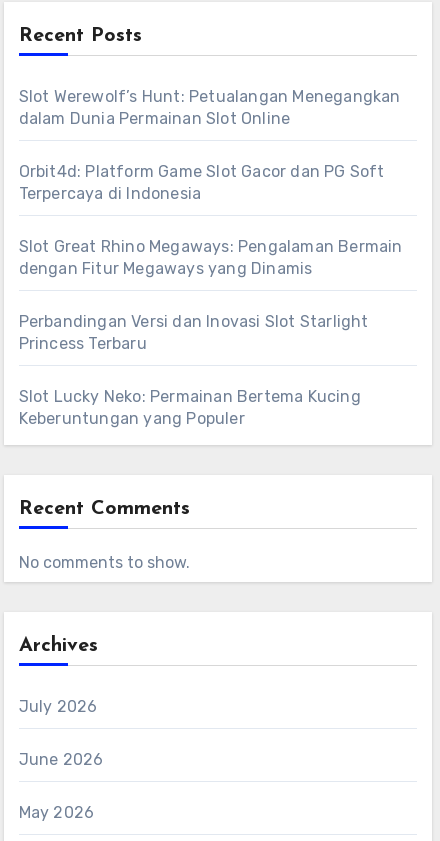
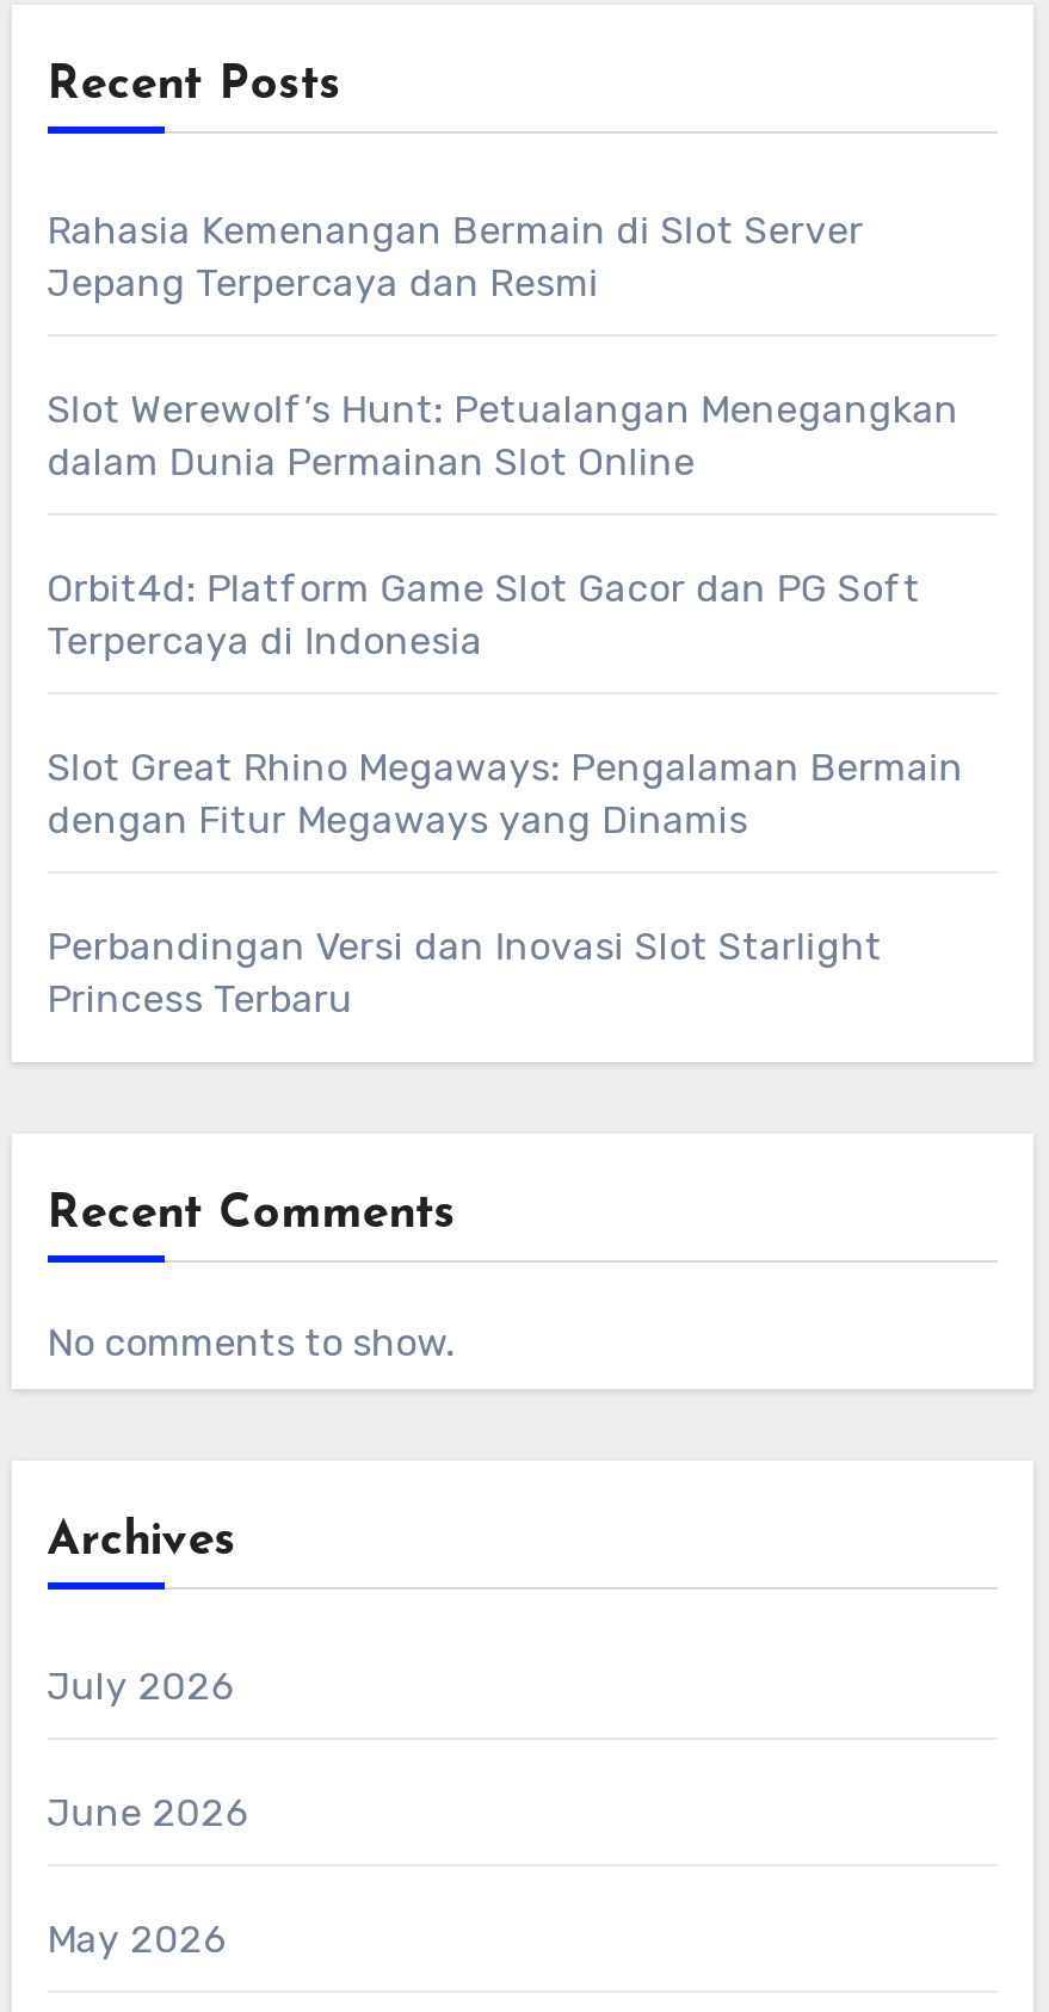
+ Rahasia Kemenangan Bermain di Slot Server
+ Jepang Terpercaya dan Resmi

moved down: Slot Werewolf’s Hunt: Petualangan Menegangkan | dalam Dunia Permainan Slot Online | Orbit4d: Platform Game Slot Gacor dan PG Soft | Terpercaya di Indonesia | Slot Great Rhino Megaways: Pengalaman Bermain | dengan Fitur Megaways yang Dinamis | Perbandingan Versi dan Inovasi Slot Starlight | Princess Terbaru

- Slot Lucky Neko: Permainan Bertema Kucing
- Keberuntungan yang Populer
